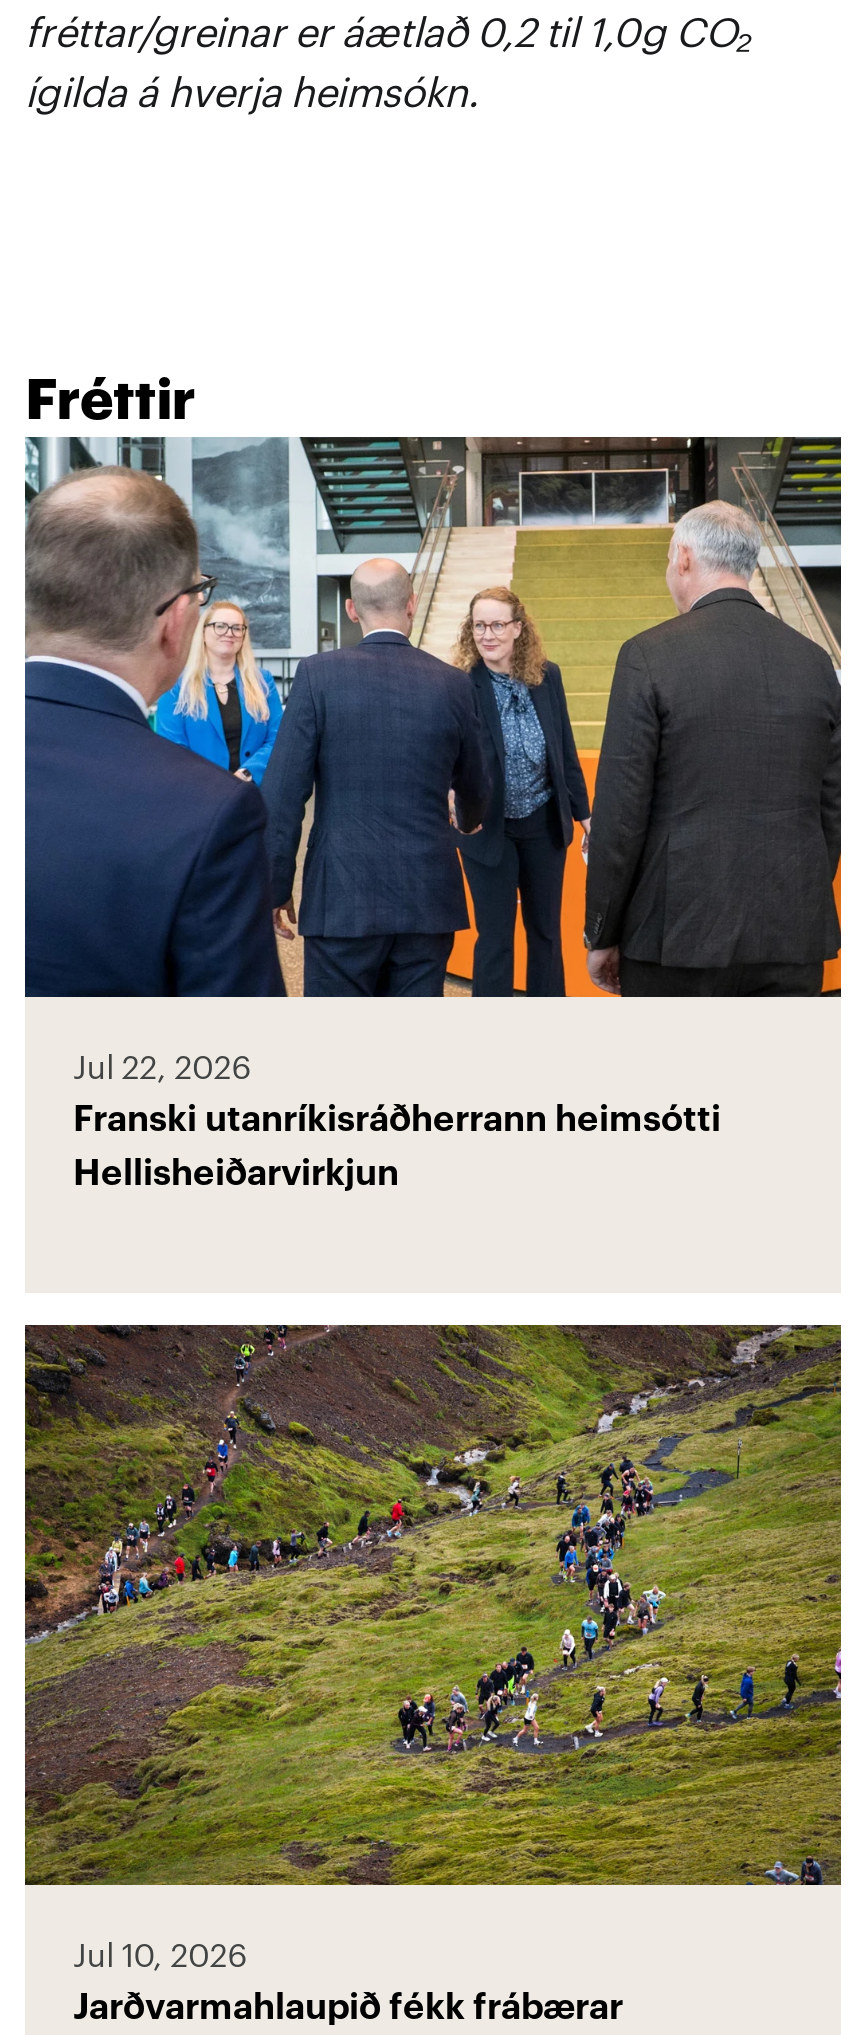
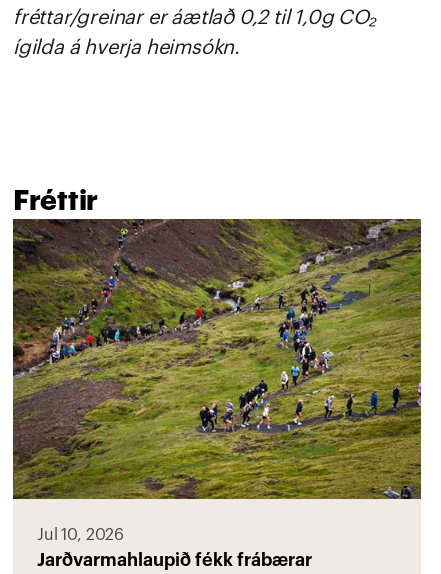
- [image]
- Jul 22, 2026
- Franski utanríkisráðherrann heimsótti
- Hellisheiðarvirkjun
